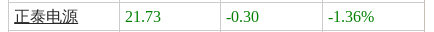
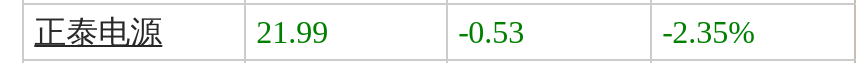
- 21.73
+ 21.99

- -0.30
+ -0.53

- -1.36%
+ -2.35%
